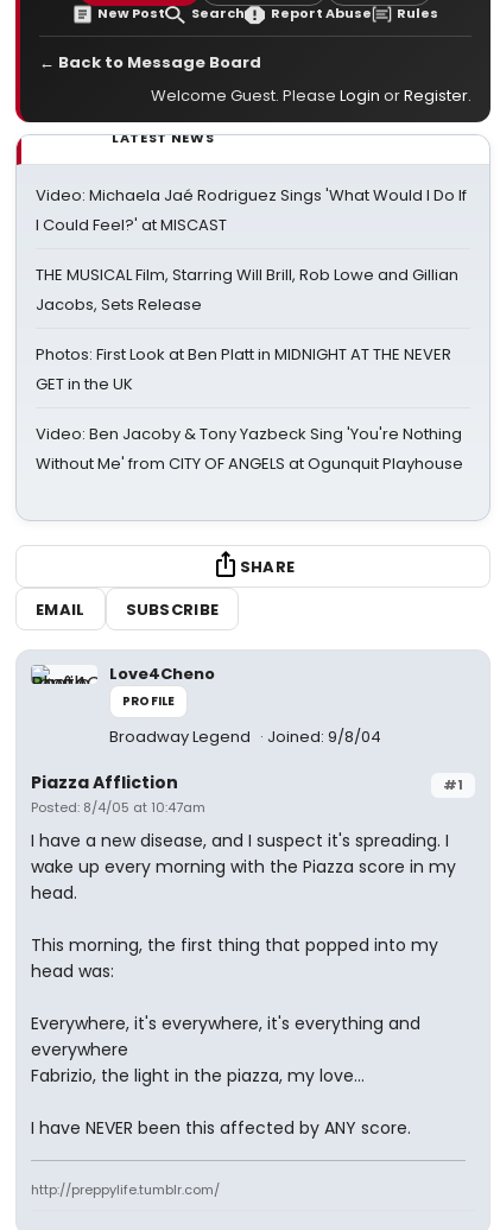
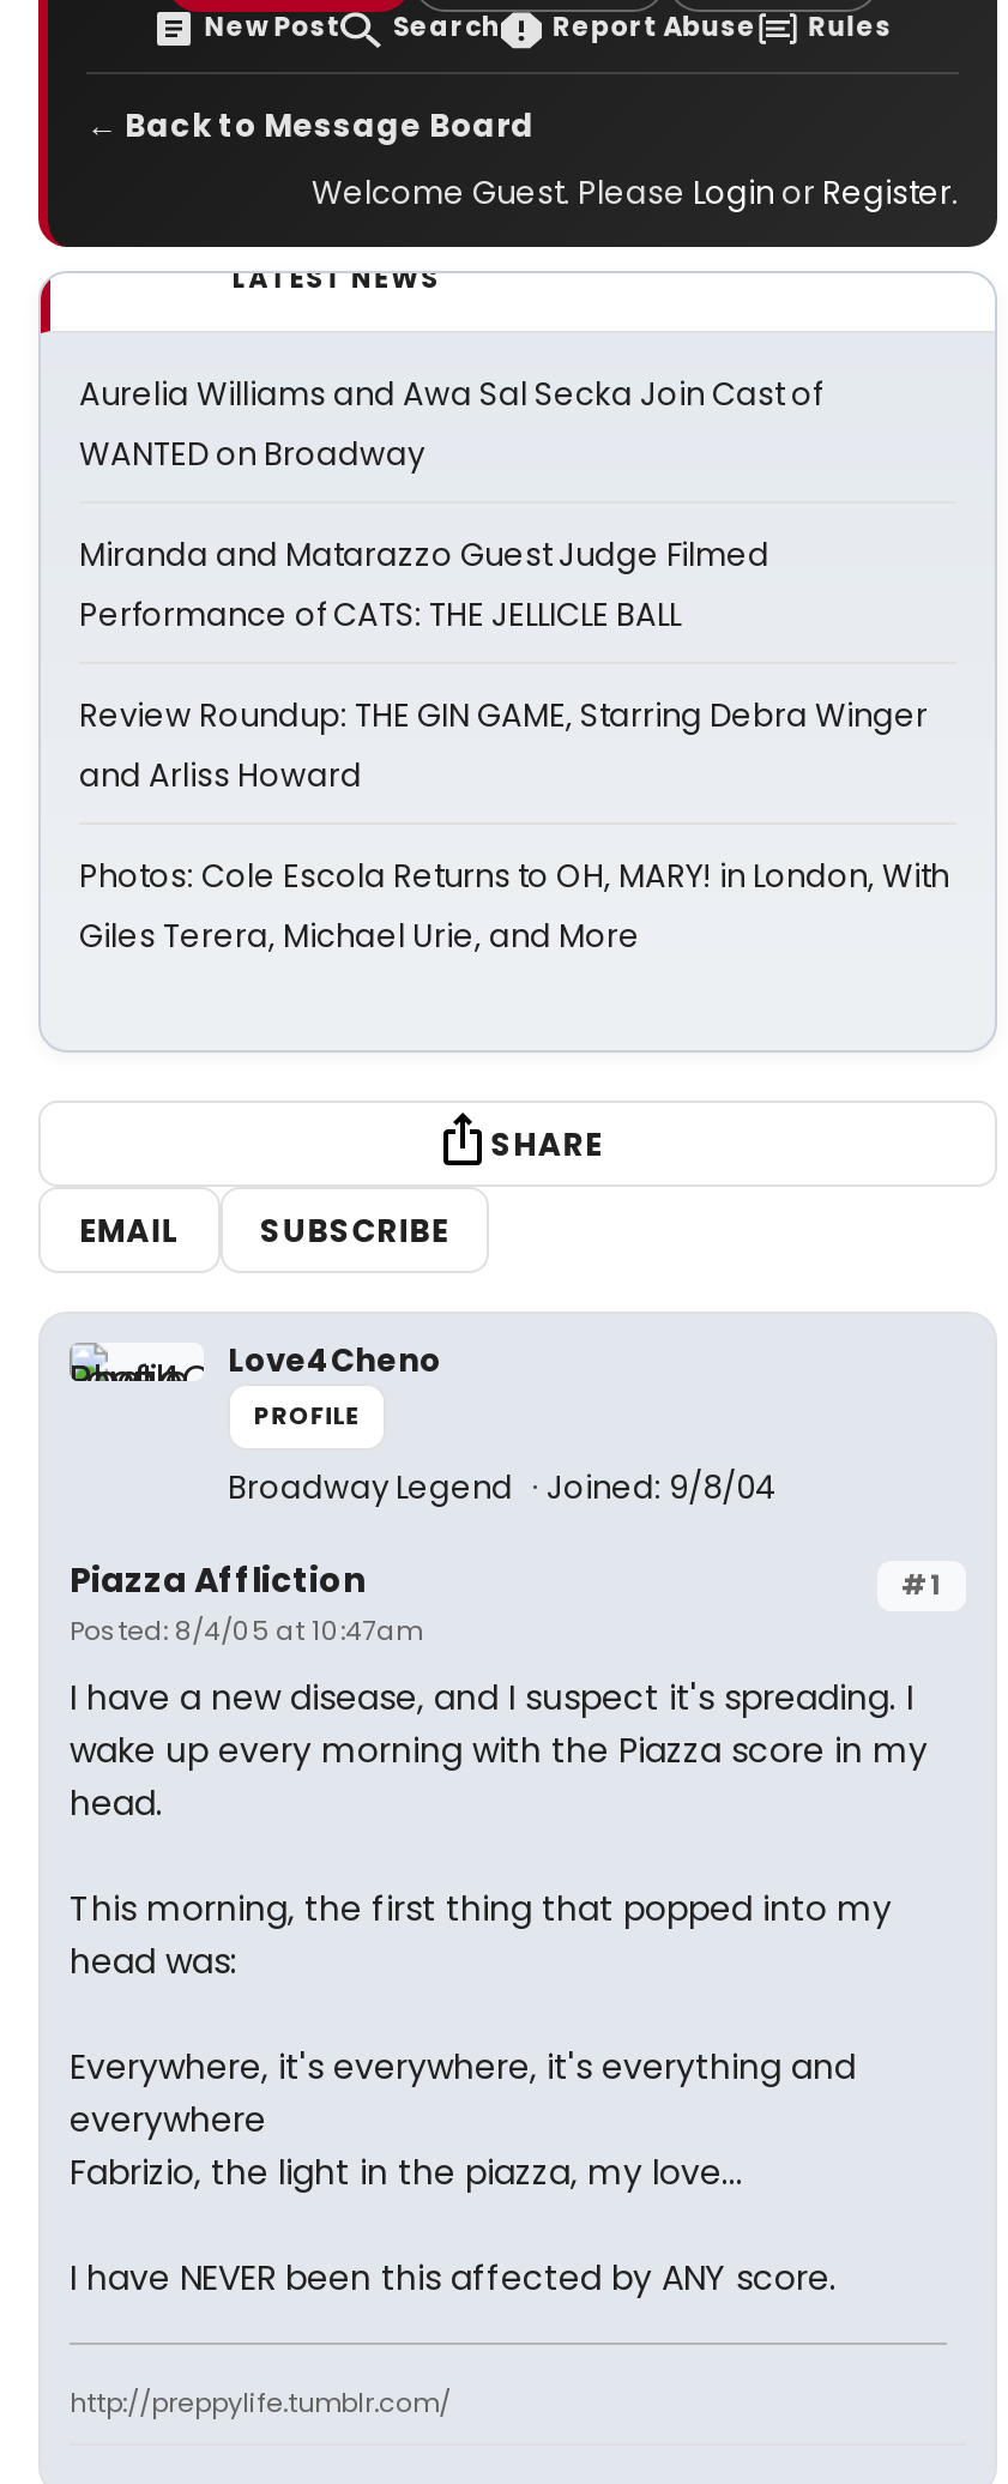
- Video: Michaela Jaé Rodriguez Sings 'What Would I Do If
- I Could Feel?' at MISCAST
+ Aurelia Williams and Awa Sal Secka Join Cast of
+ WANTED on Broadway

- THE MUSICAL Film, Starring Will Brill, Rob Lowe and Gillian
- Jacobs, Sets Release
+ Miranda and Matarazzo Guest Judge Filmed
+ Performance of CATS: THE JELLICLE BALL

- Photos: First Look at Ben Platt in MIDNIGHT AT THE NEVER
- GET in the UK
+ Review Roundup: THE GIN GAME, Starring Debra Winger
+ and Arliss Howard

- Video: Ben Jacoby & Tony Yazbeck Sing 'You're Nothing
- Without Me' from CITY OF ANGELS at Ogunquit Playhouse
+ Photos: Cole Escola Returns to OH, MARY! in London, With
+ Giles Terera, Michael Urie, and More
